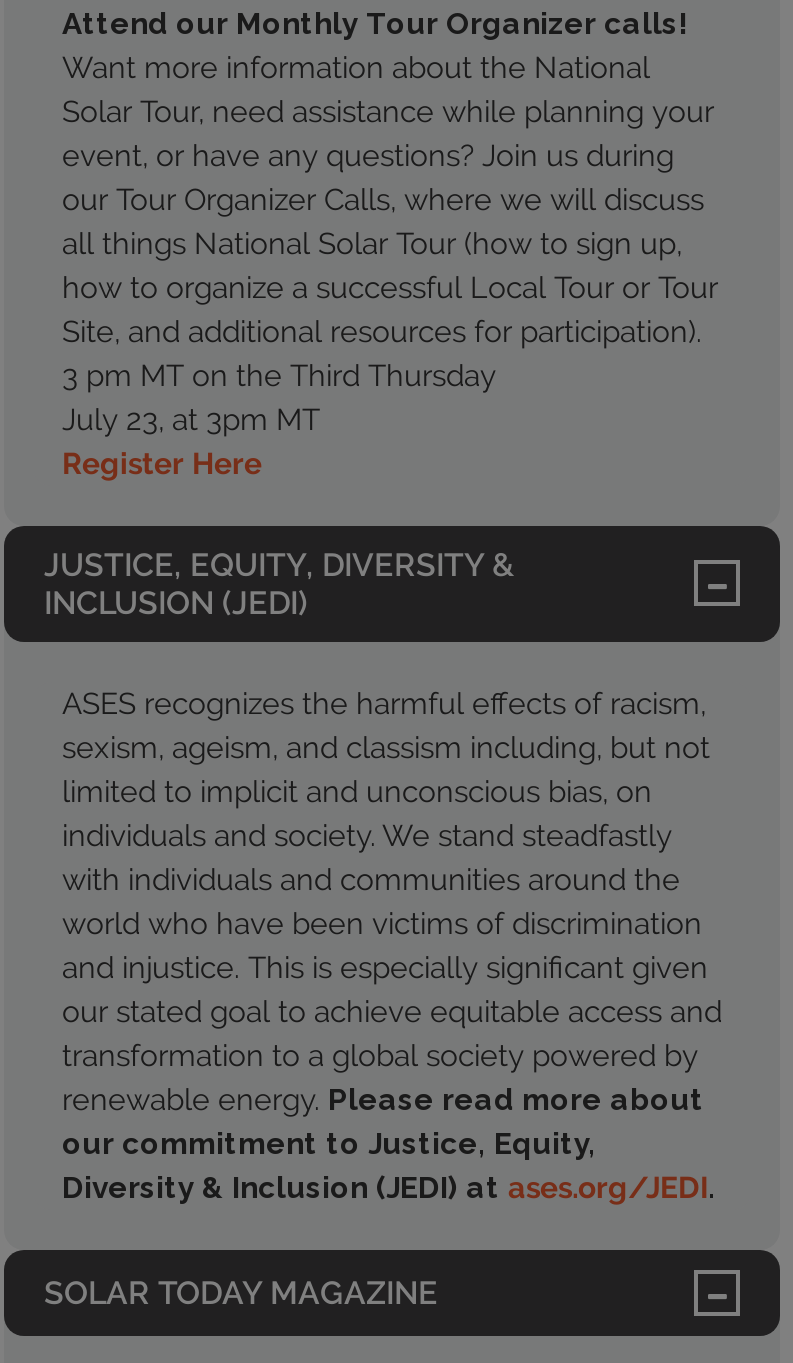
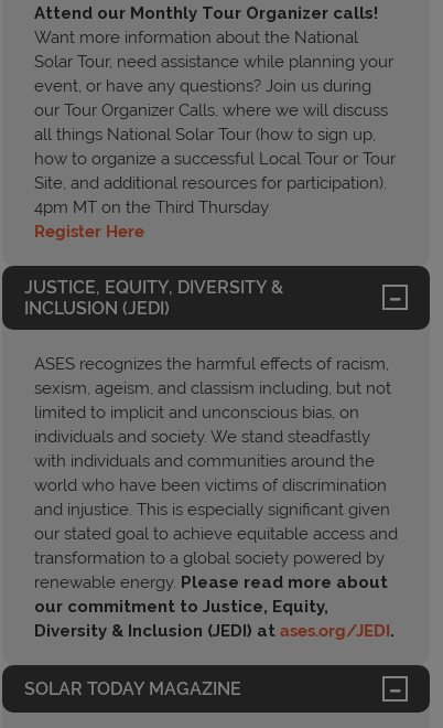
- 3 pm MT on the Third Thursday
- July 23, at 3pm MT
+ 4pm MT on the Third Thursday
